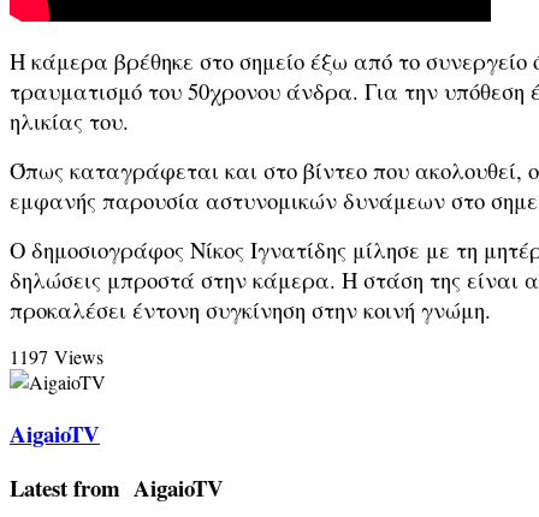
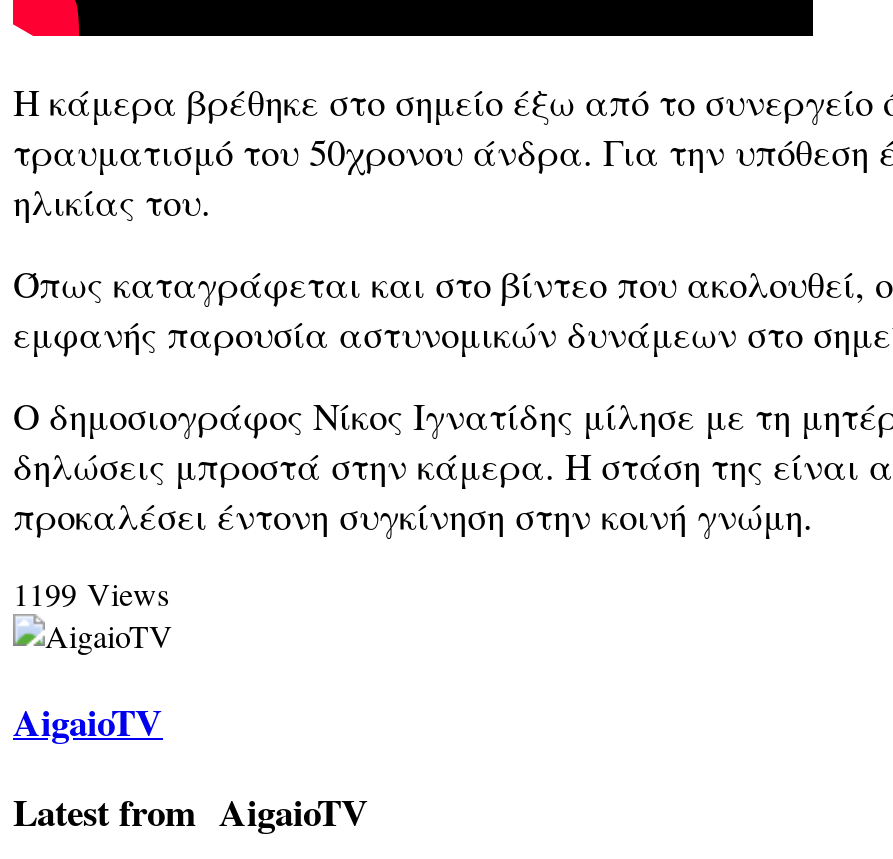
- 1197 Views
+ 1199 Views
